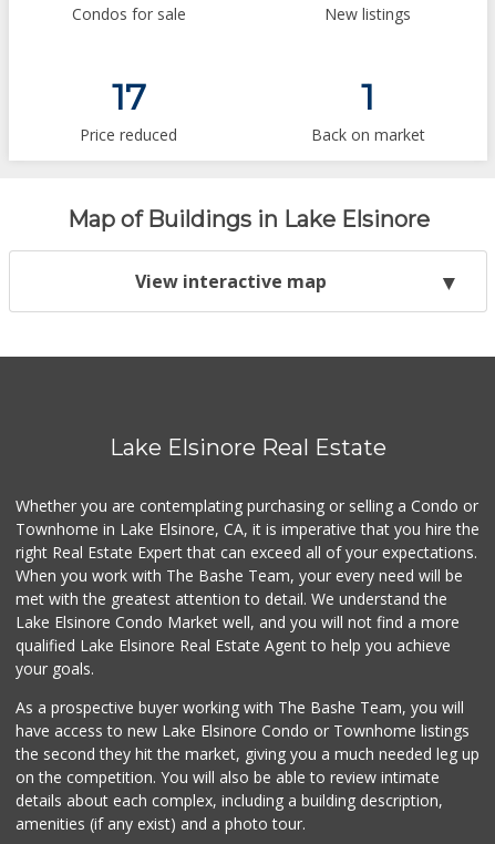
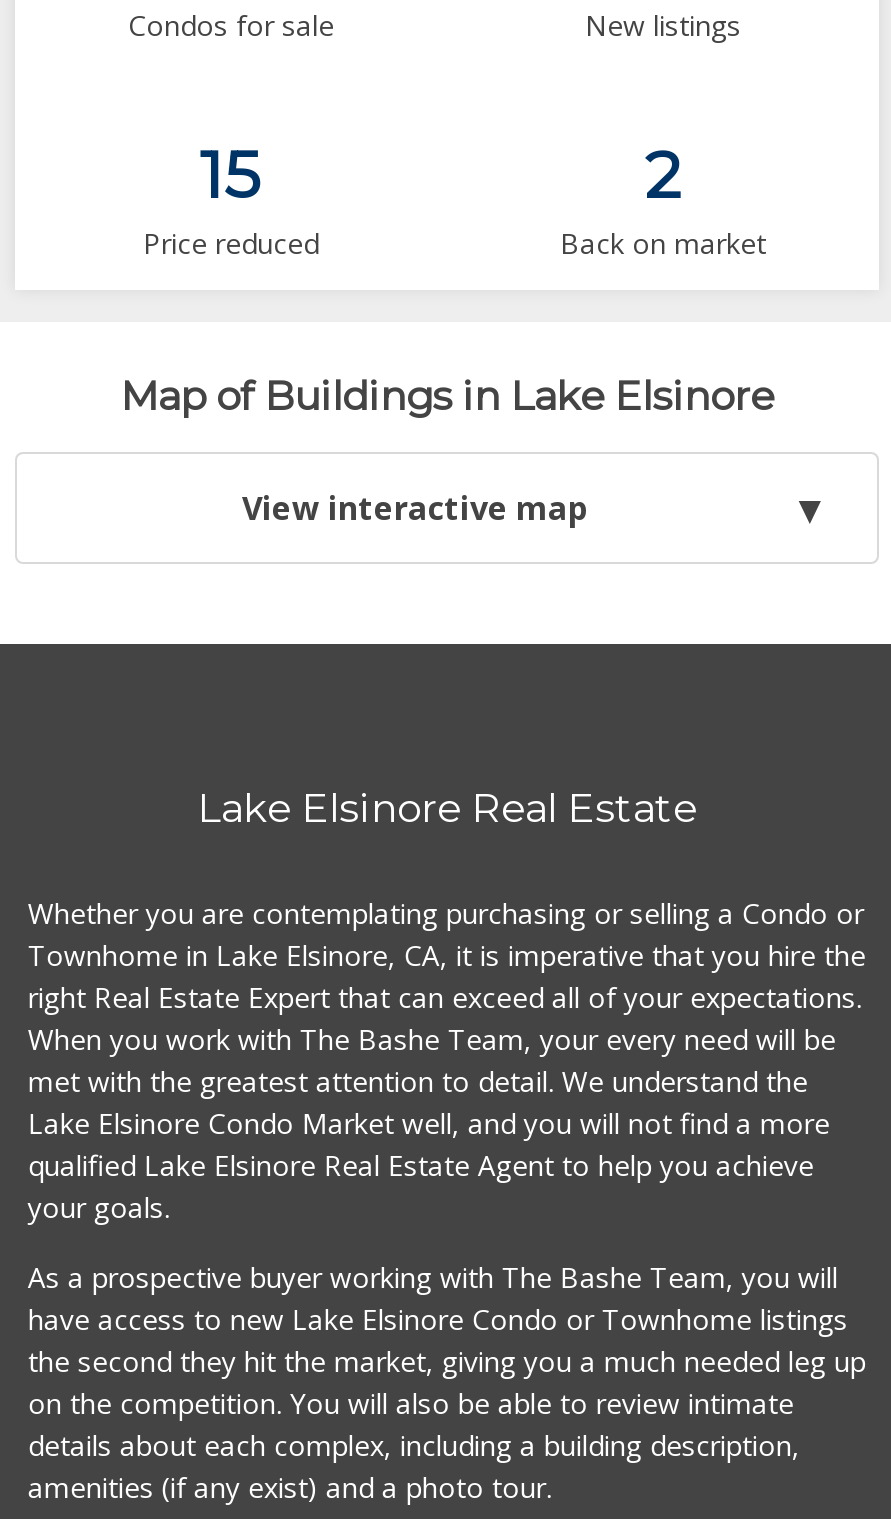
- 17
+ 15

- 1
+ 2
